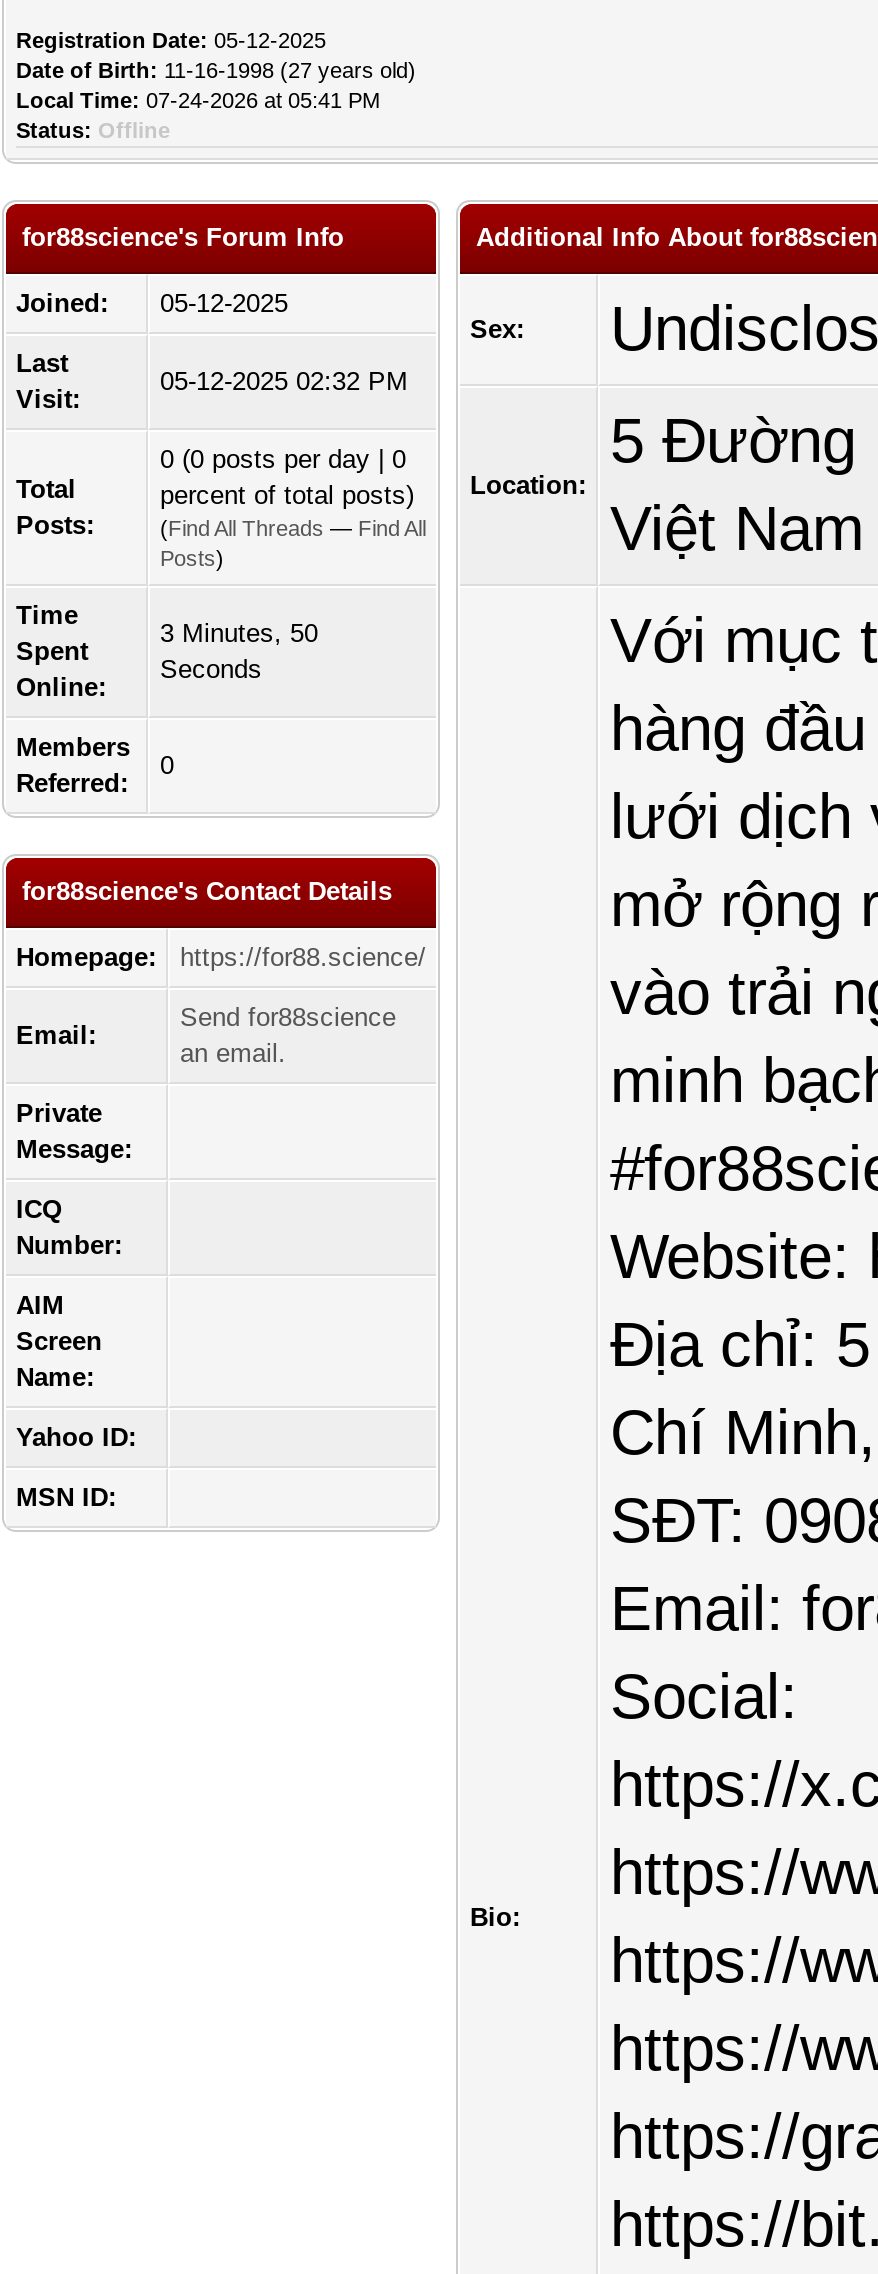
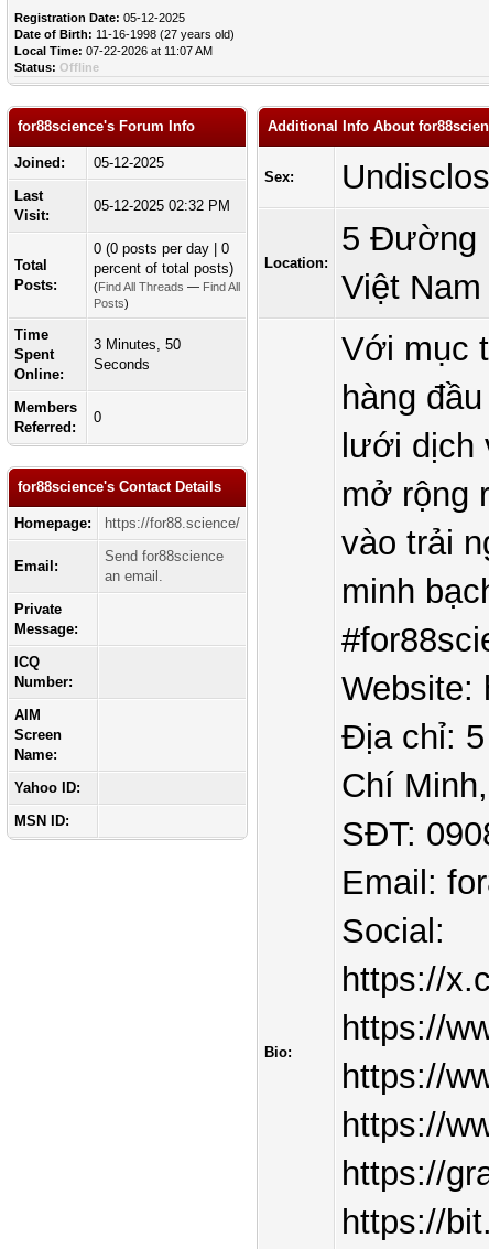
- Local Time: 07-24-2026 at 05:41 PM
+ Local Time: 07-22-2026 at 11:07 AM
